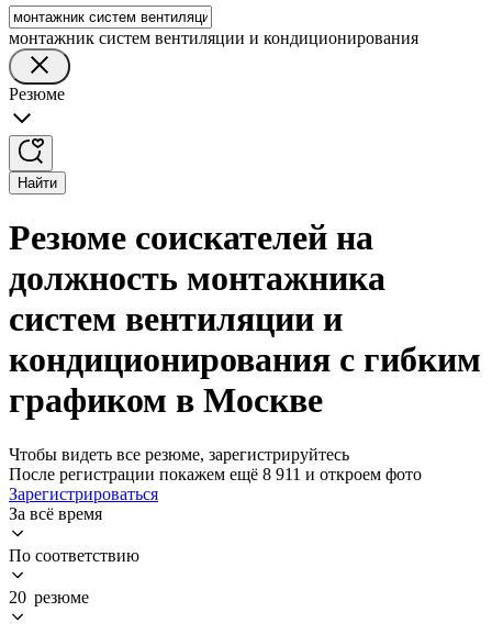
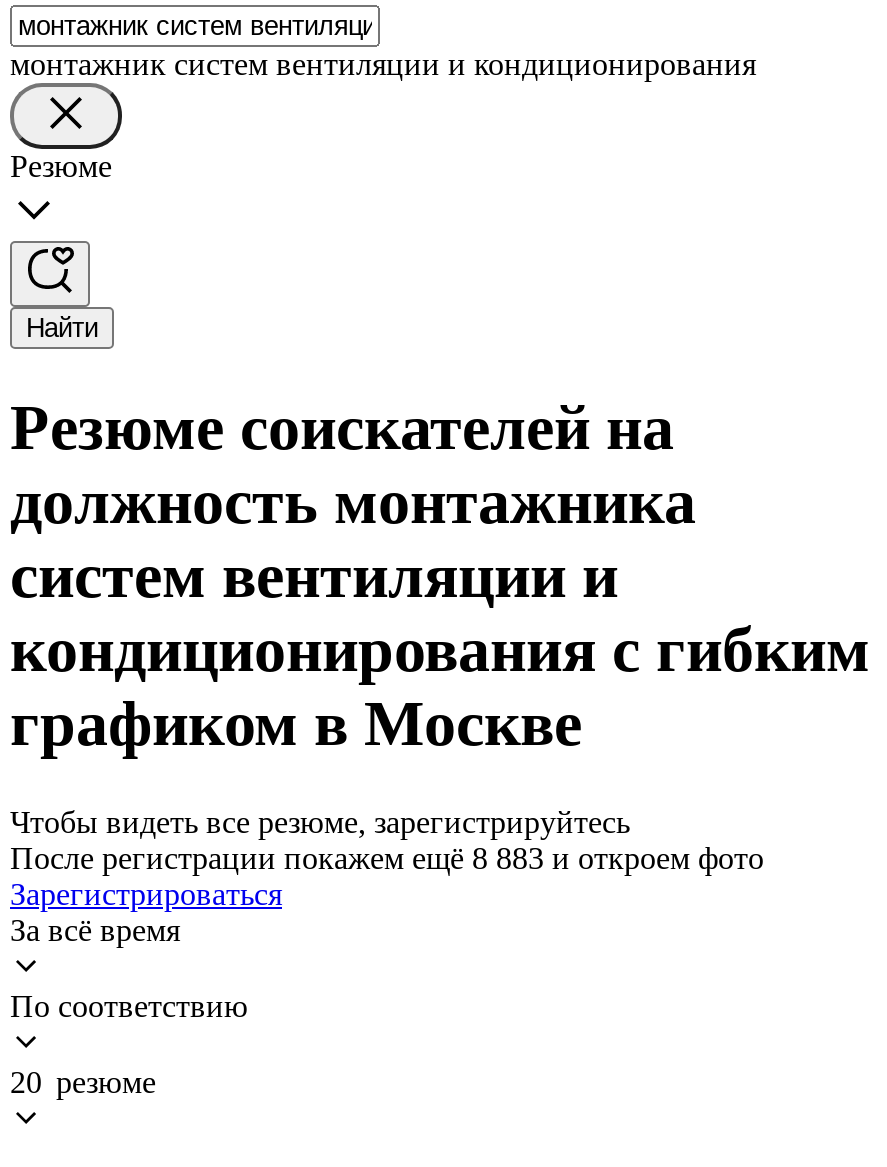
- После регистрации покажем ещё 8 911 и откроем фото
+ После регистрации покажем ещё 8 883 и откроем фото
